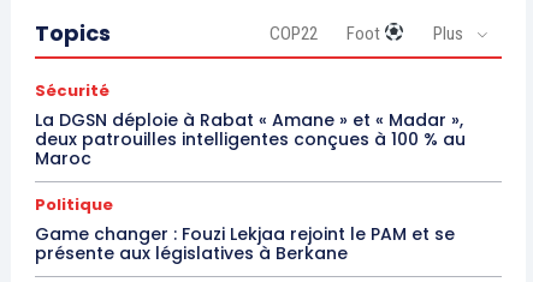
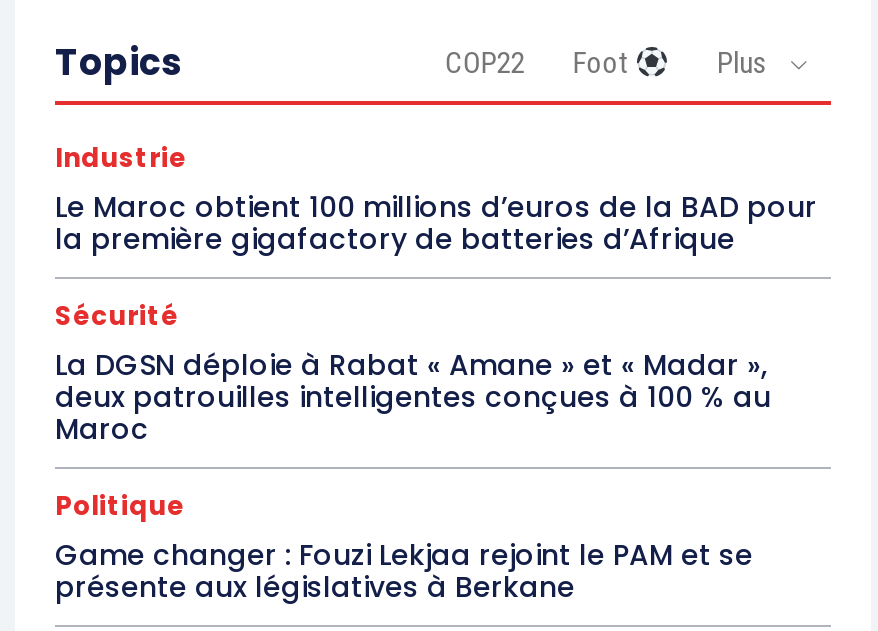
+ Industrie
+ Le Maroc obtient 100 millions d’euros de la BAD pour
+ la première gigafactory de batteries d’Afrique
